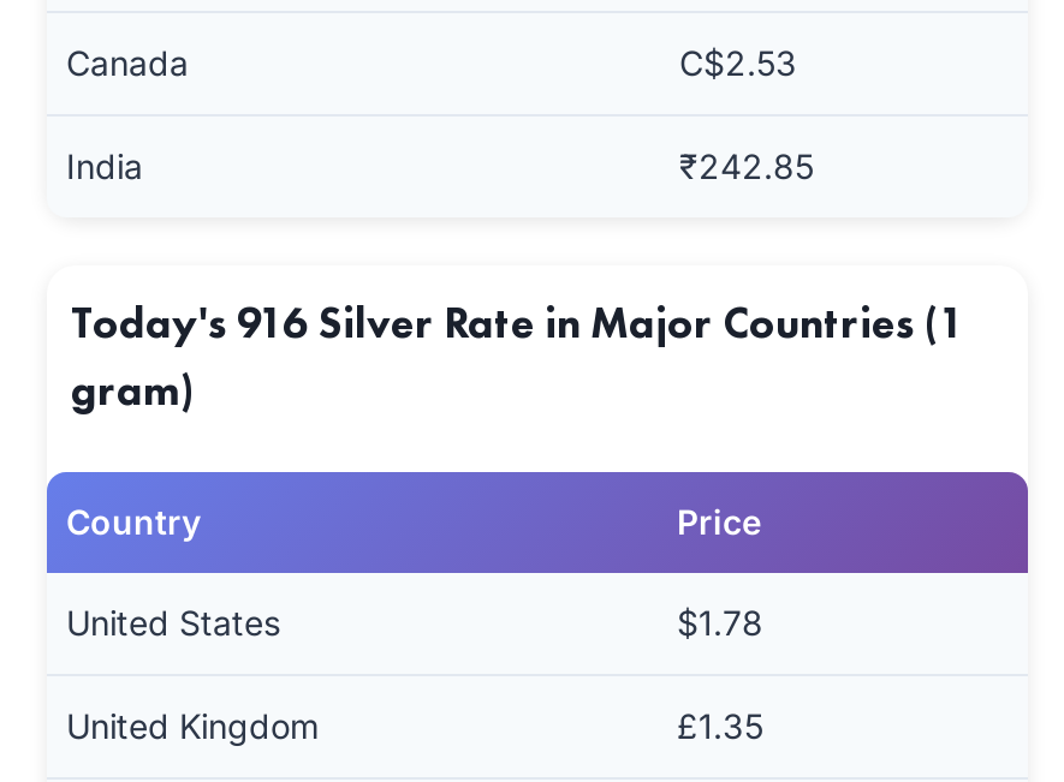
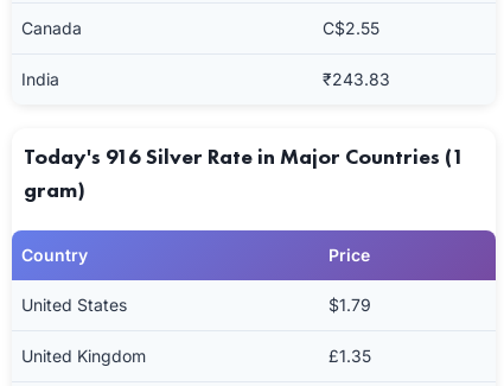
- C$2.53
+ C$2.55

- ₹242.85
+ ₹243.83

- $1.78
+ $1.79
